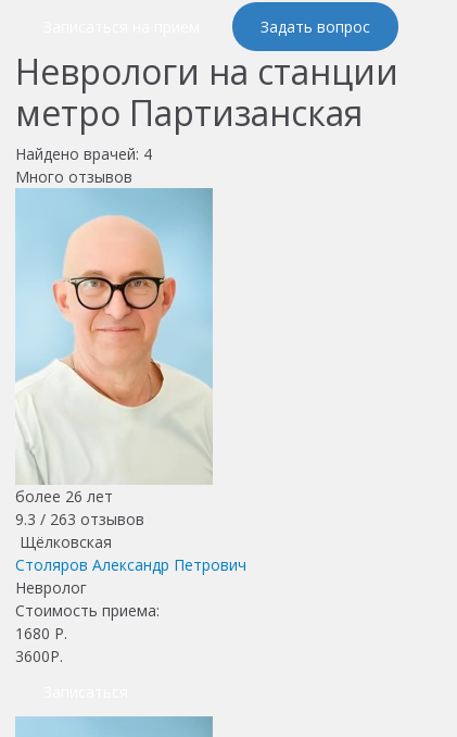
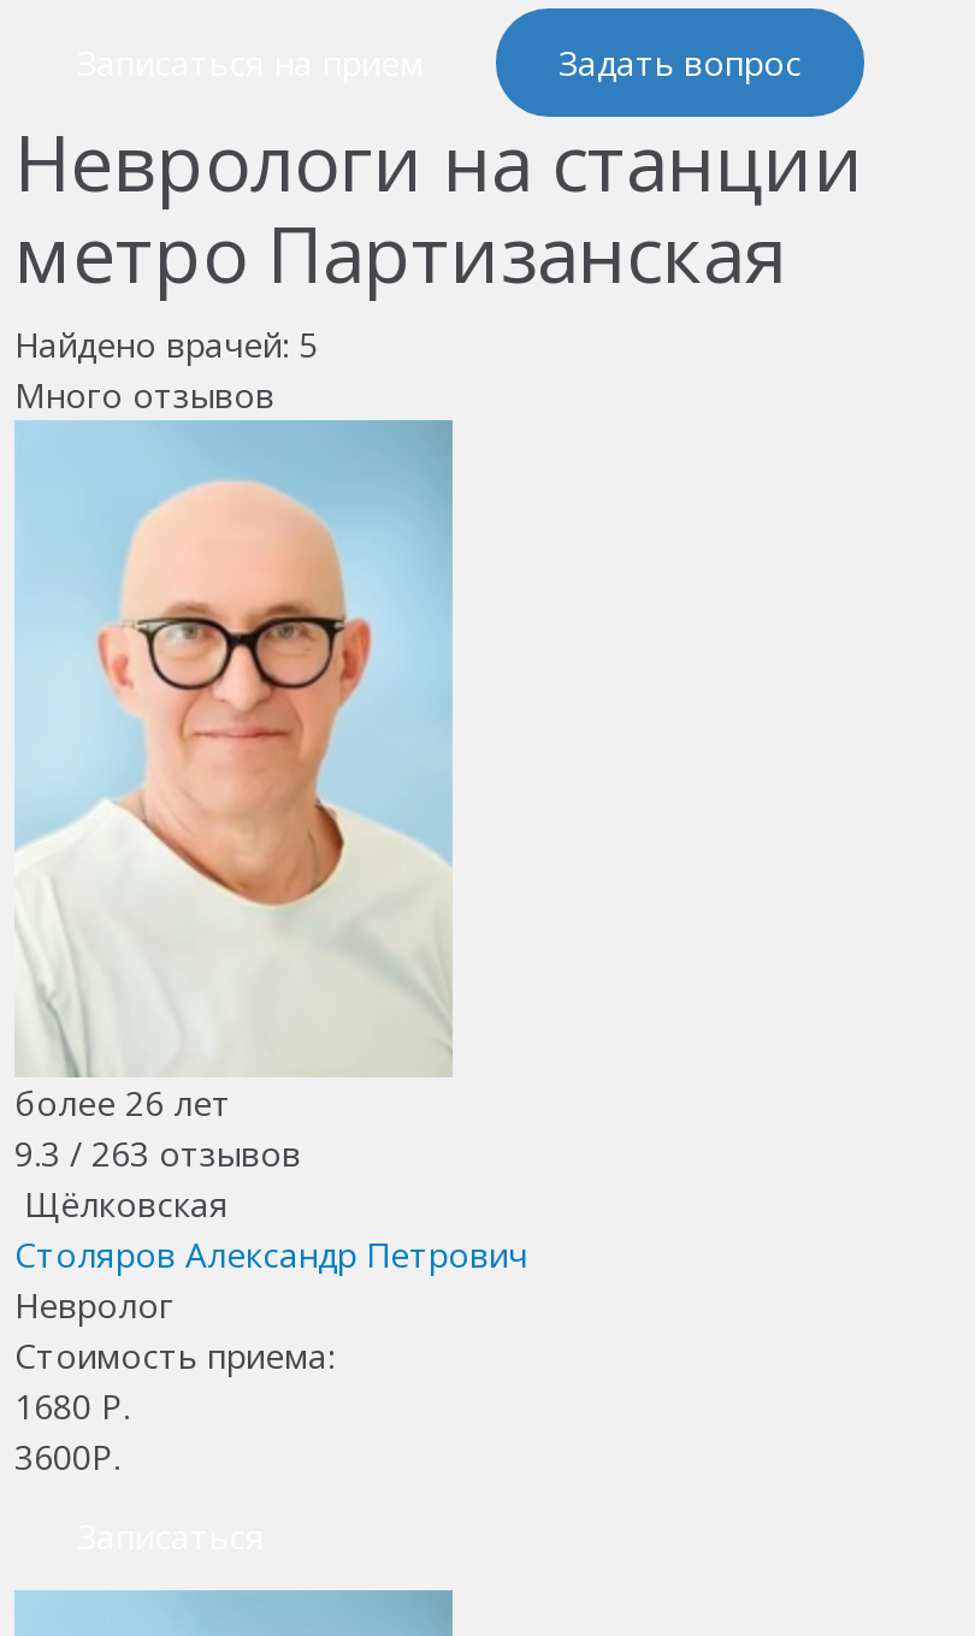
- Найдено врачей: 4
+ Найдено врачей: 5
